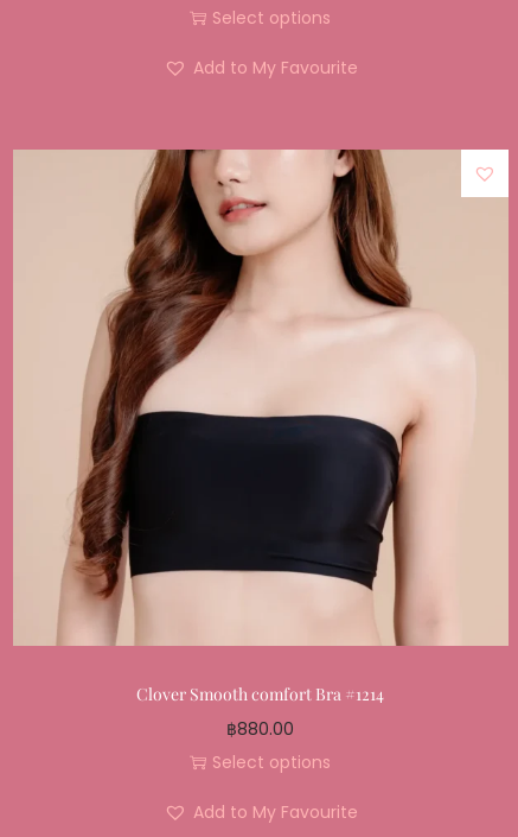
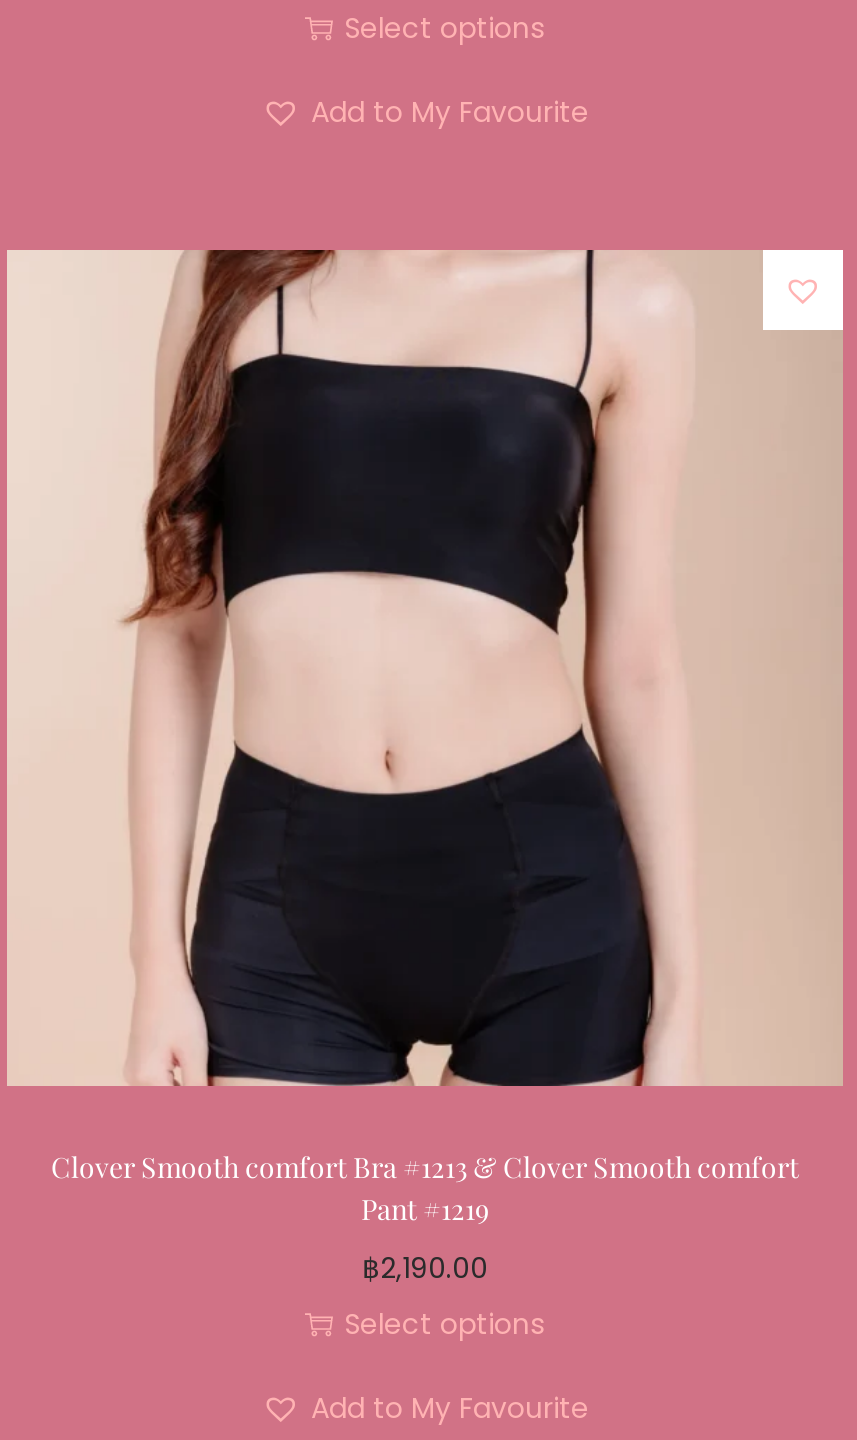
- [image]
- Clover Smooth comfort Bra #1214
+ [image]
+ Clover Smooth comfort Bra #1213 & Clover Smooth comfort
+ Pant #1219

- ฿880.00
+ ฿2,190.00
